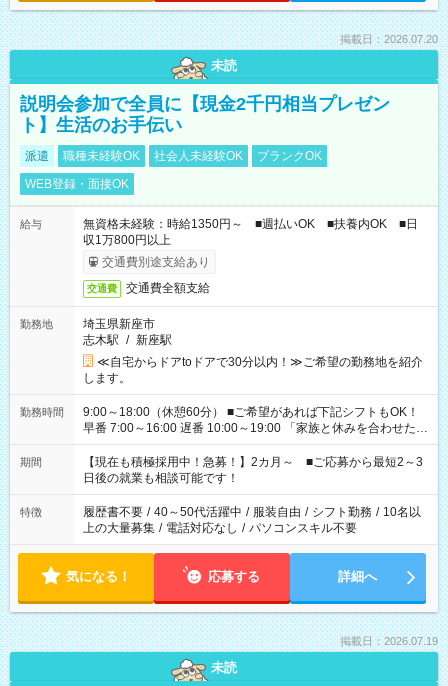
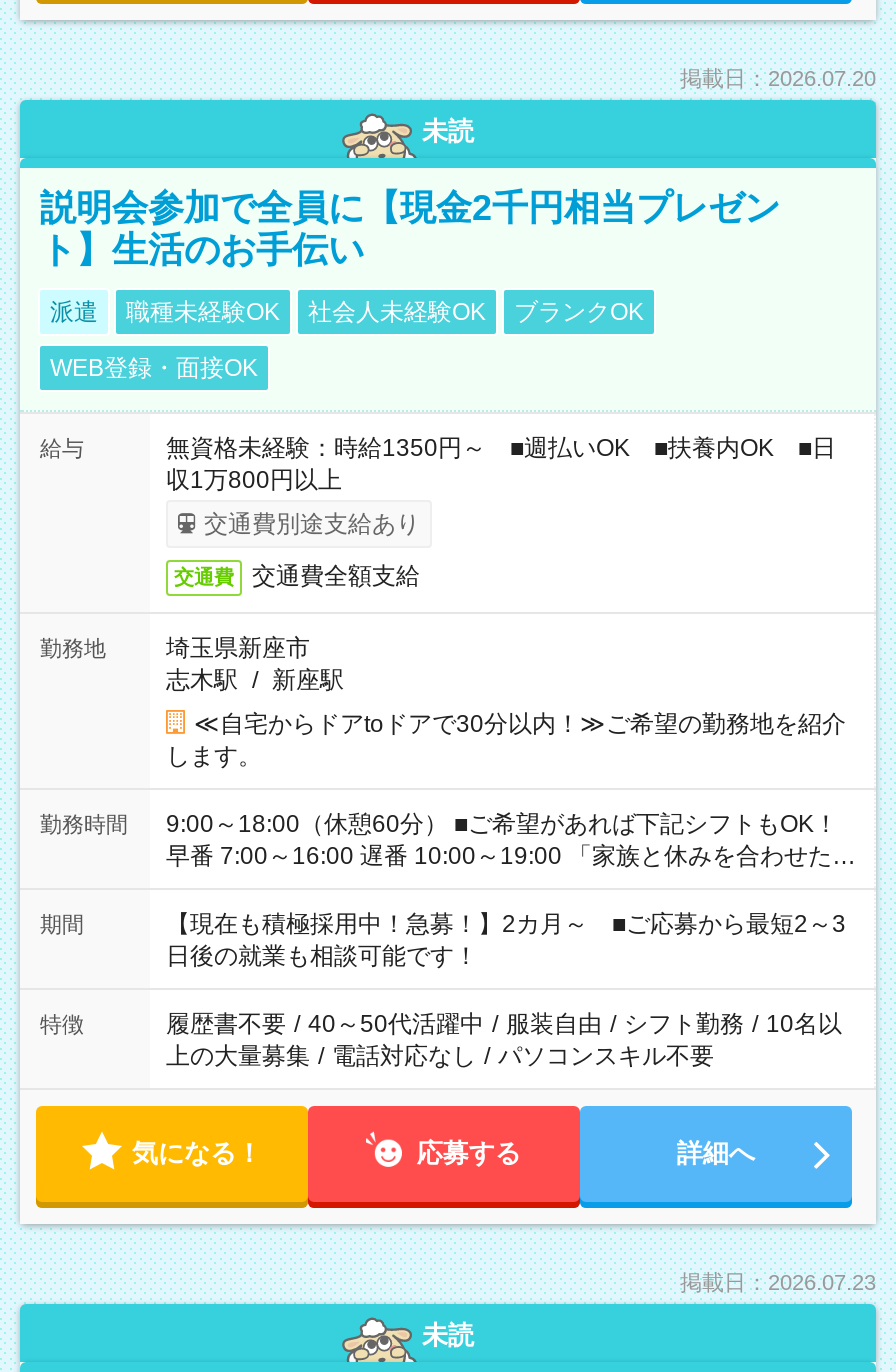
- 掲載日：2026.07.19
+ 掲載日：2026.07.23
